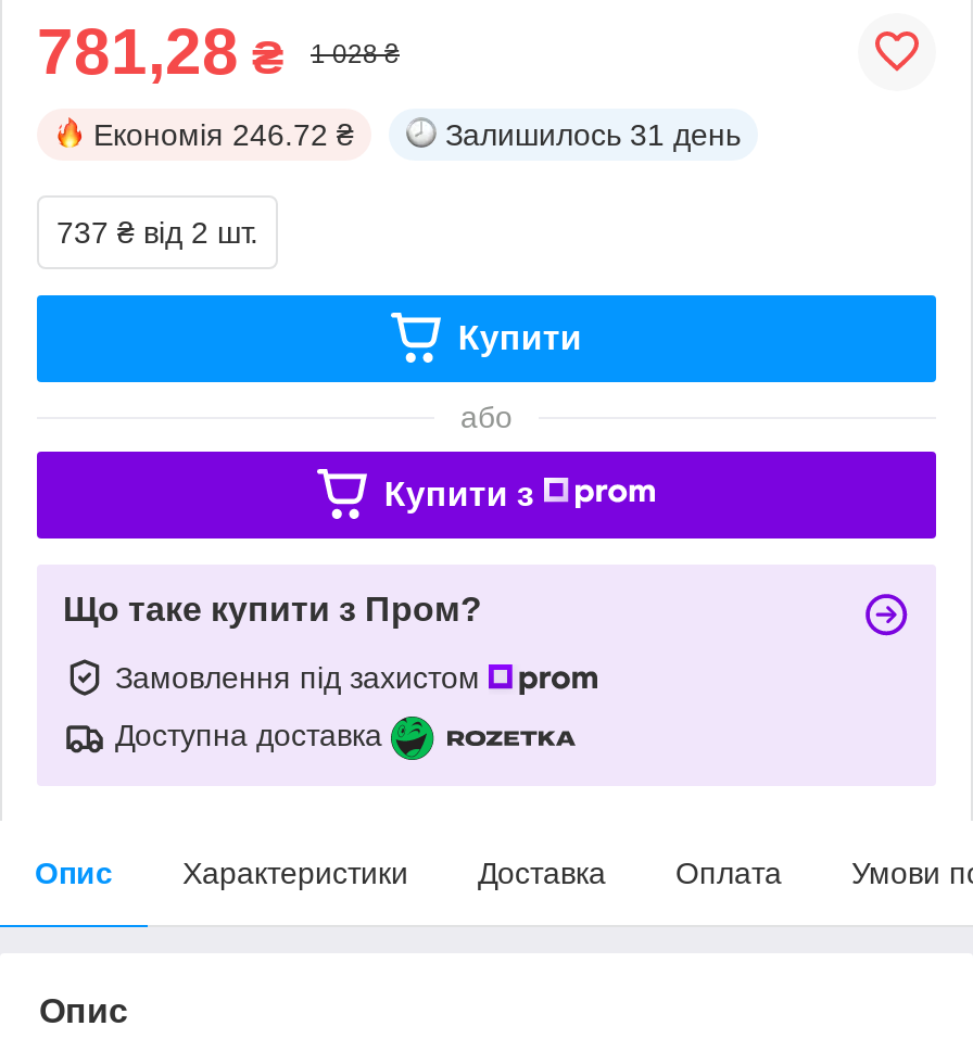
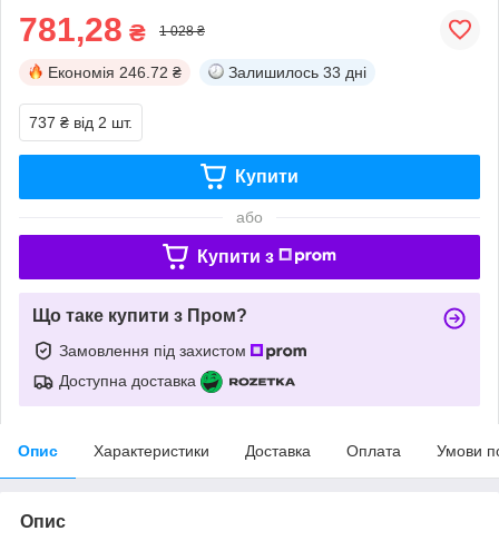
- Залишилось 31 день
+ Залишилось 33 дні
